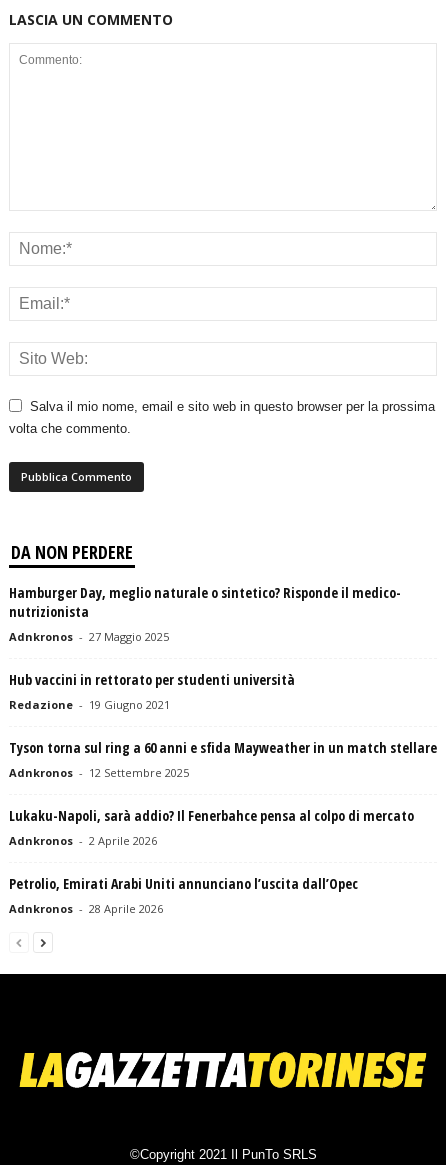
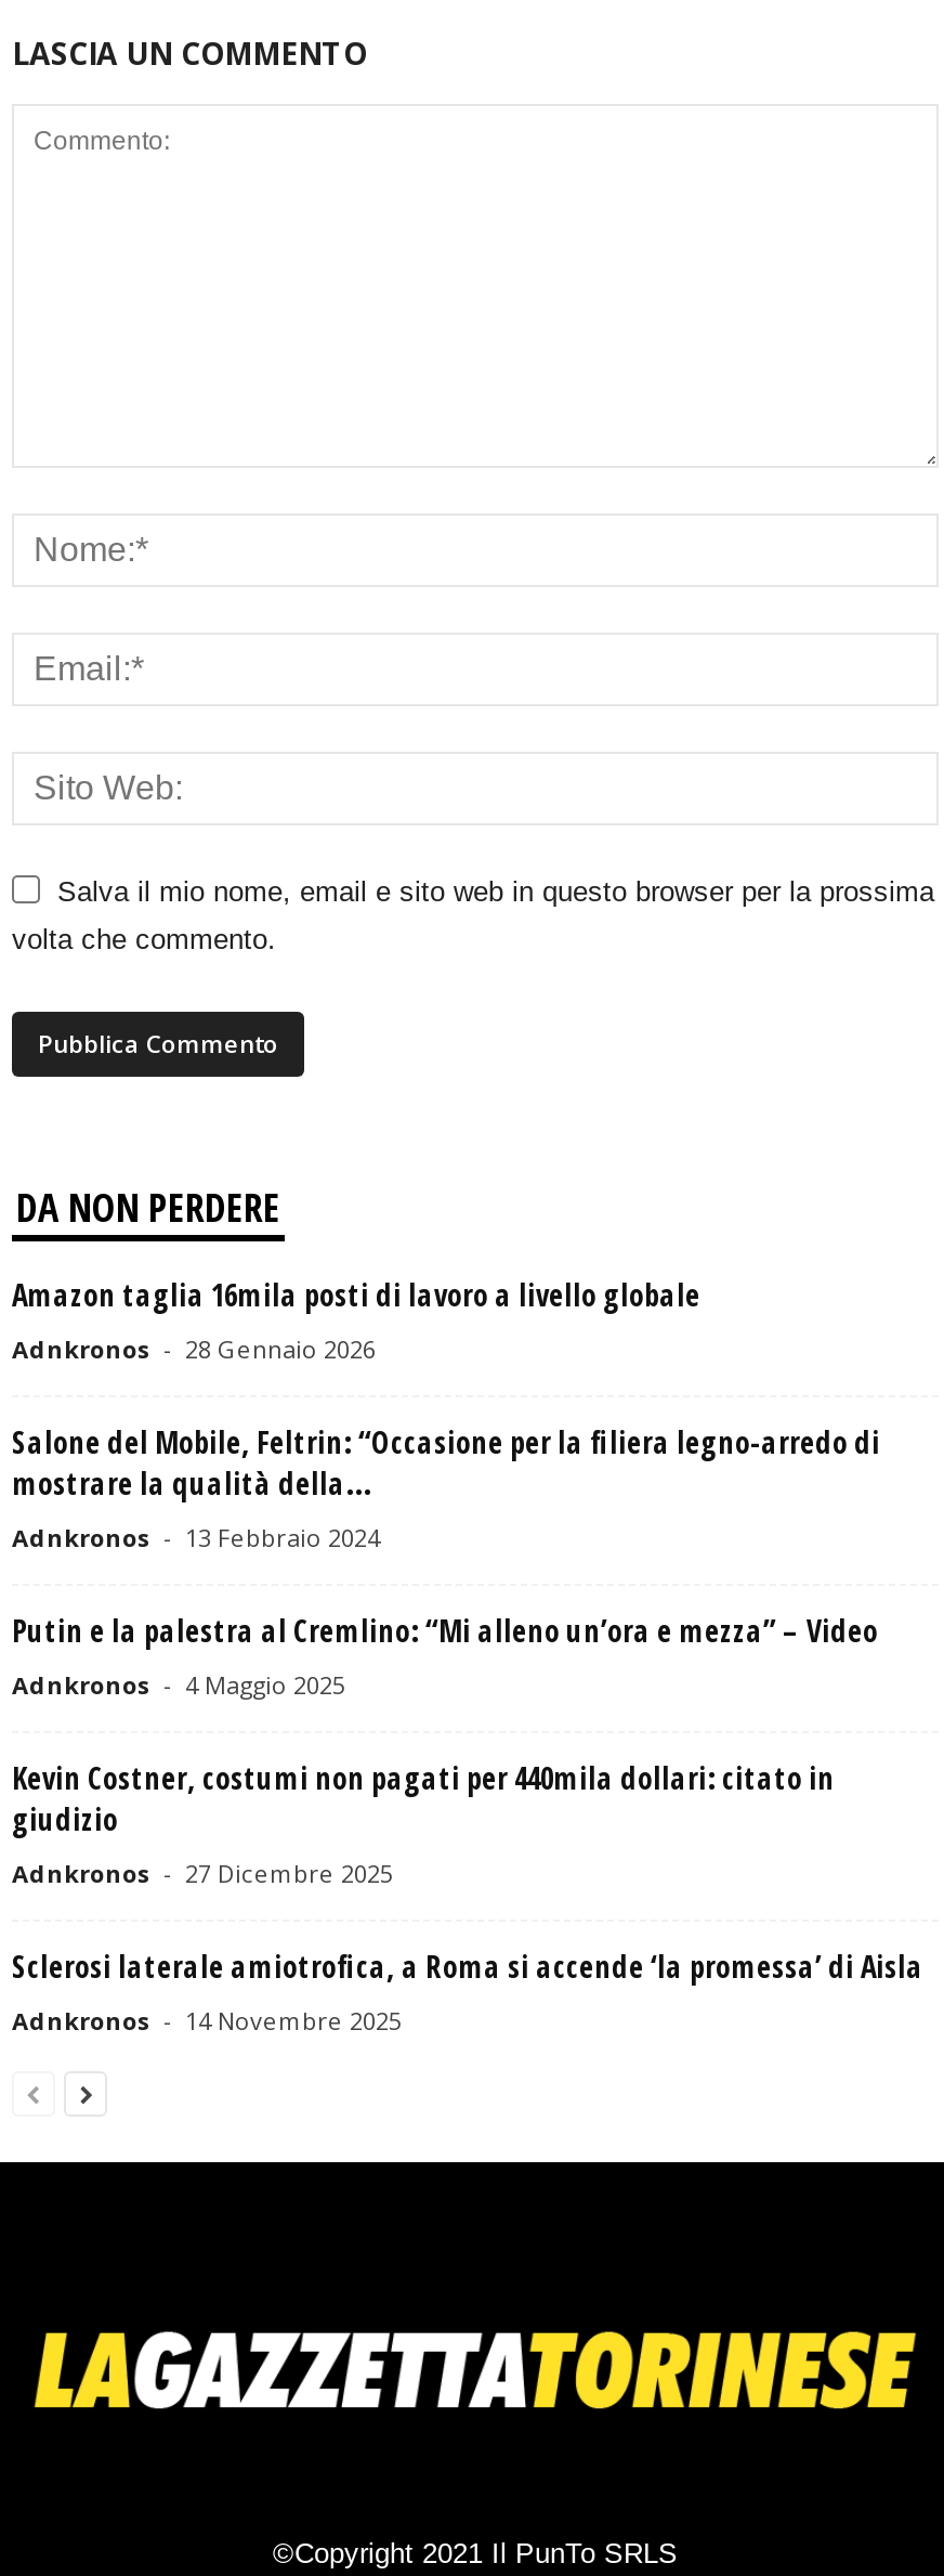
- Hamburger Day, meglio naturale o sintetico? Risponde il medico-
- nutrizionista
- Adnkronos - 27 Maggio 2025
+ Amazon taglia 16mila posti di lavoro a livello globale
+ Adnkronos - 28 Gennaio 2026

- Hub vaccini in rettorato per studenti università
- Redazione - 19 Giugno 2021
+ Salone del Mobile, Feltrin: “Occasione per la filiera legno-arredo di
+ mostrare la qualità della...
+ Adnkronos - 13 Febbraio 2024

- Tyson torna sul ring a 60 anni e sfida Mayweather in un match stellare
- Adnkronos - 12 Settembre 2025
+ Putin e la palestra al Cremlino: “Mi alleno un’ora e mezza” – Video
+ Adnkronos - 4 Maggio 2025

- Lukaku-Napoli, sarà addio? Il Fenerbahce pensa al colpo di mercato
- Adnkronos - 2 Aprile 2026
+ Kevin Costner, costumi non pagati per 440mila dollari: citato in
+ giudizio
+ Adnkronos - 27 Dicembre 2025

- Petrolio, Emirati Arabi Uniti annunciano l’uscita dall’Opec
- Adnkronos - 28 Aprile 2026
+ Sclerosi laterale amiotrofica, a Roma si accende ‘la promessa’ di Aisla
+ Adnkronos - 14 Novembre 2025
